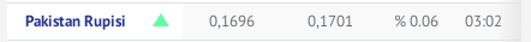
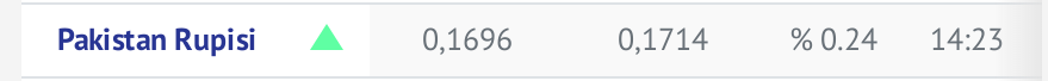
- 0,1701
+ 0,1714

- % 0.06
+ % 0.24

- 03:02
+ 14:23
